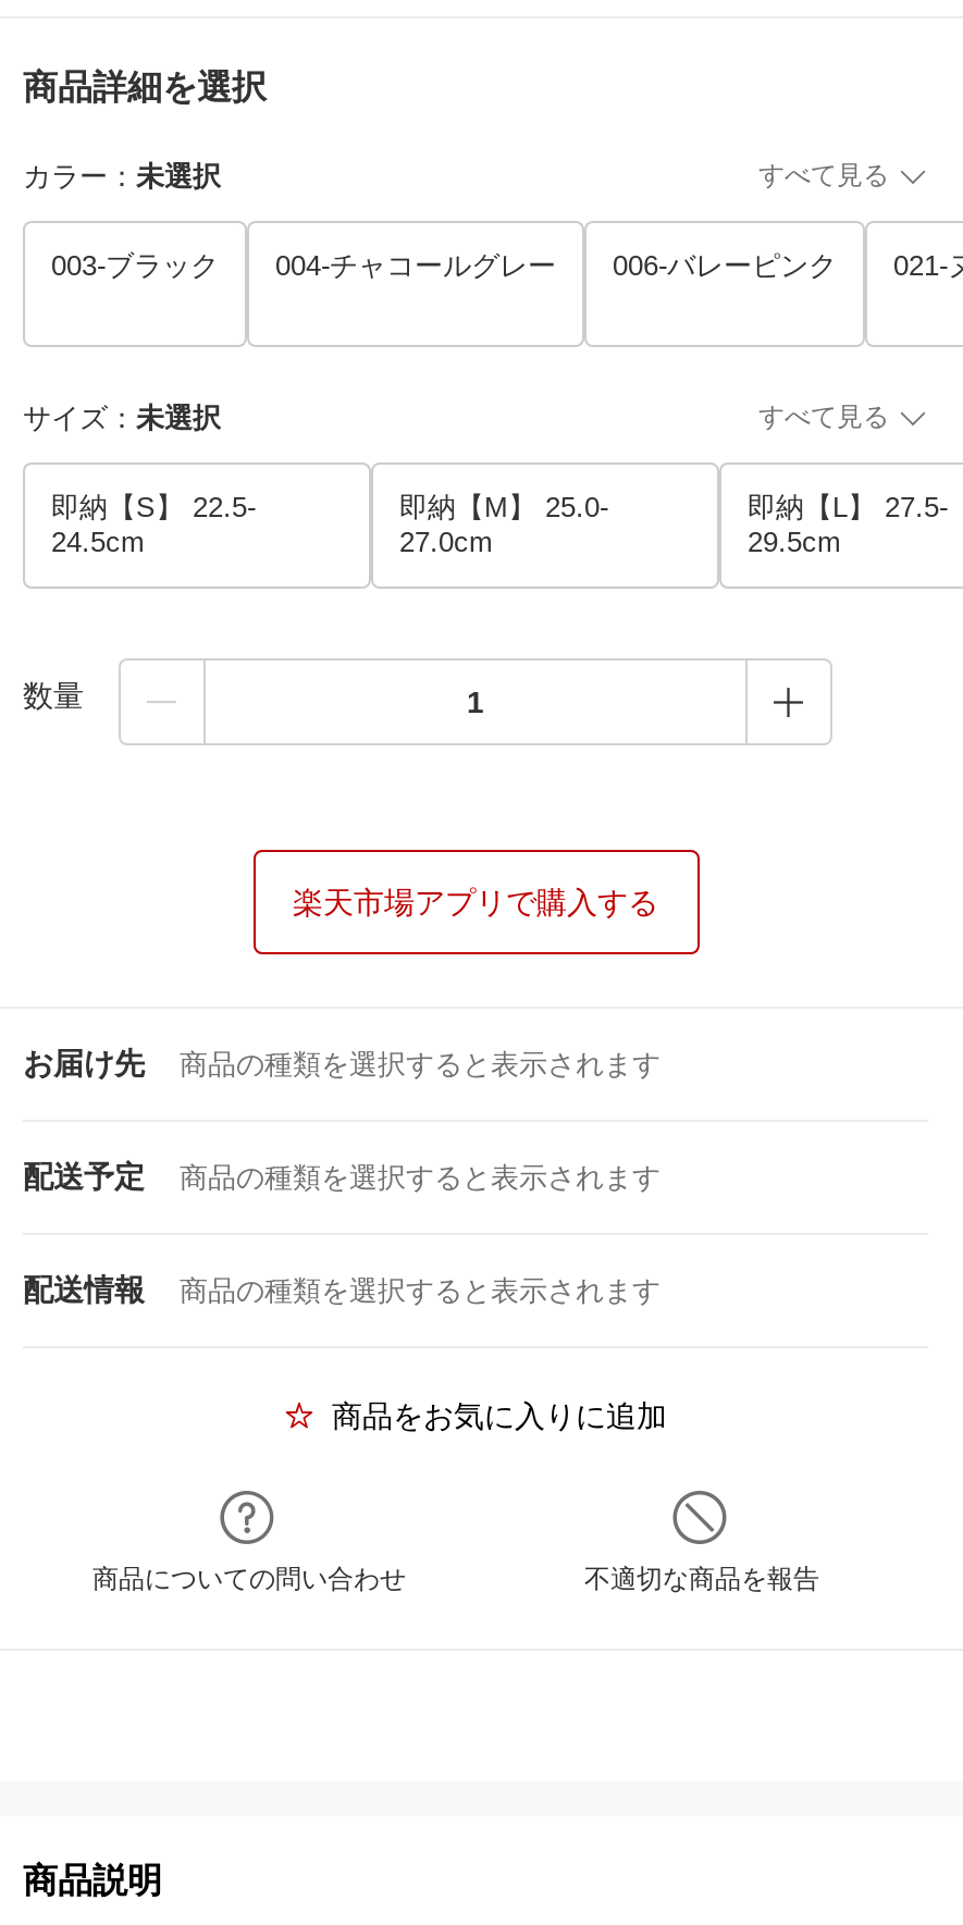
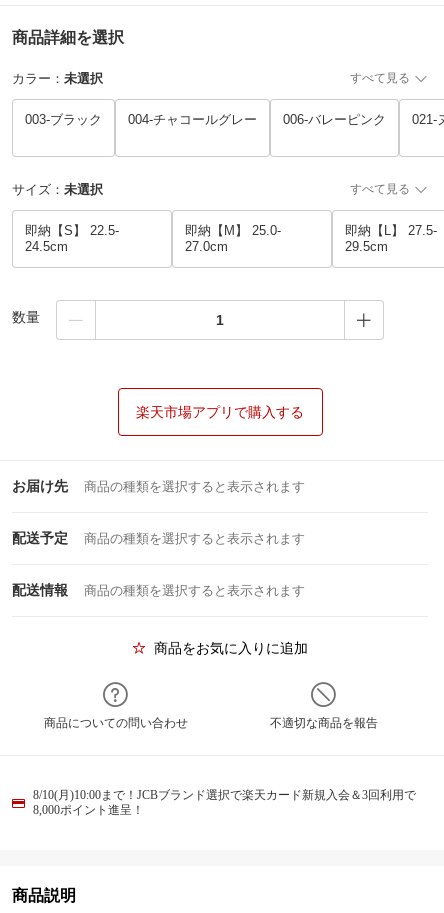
+ 8/10(月)10:00まで！JCBブランド選択で楽天カード新規入会＆3回利用で
+ 8,000ポイント進呈！
